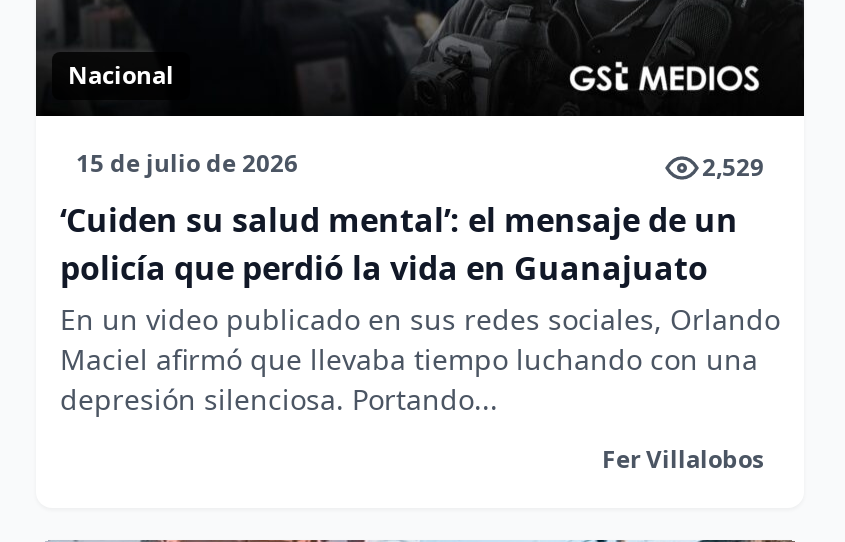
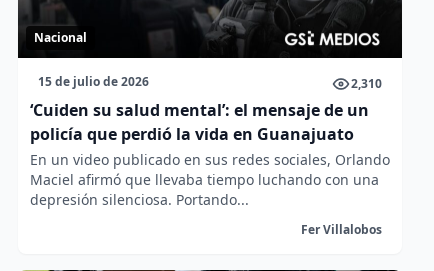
- 2,529
+ 2,310
